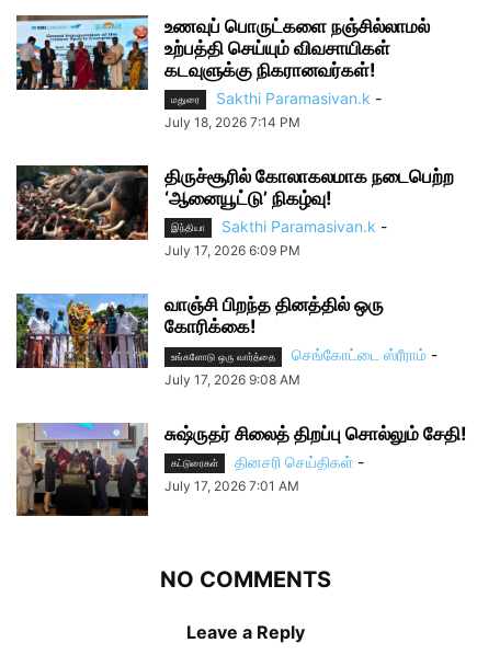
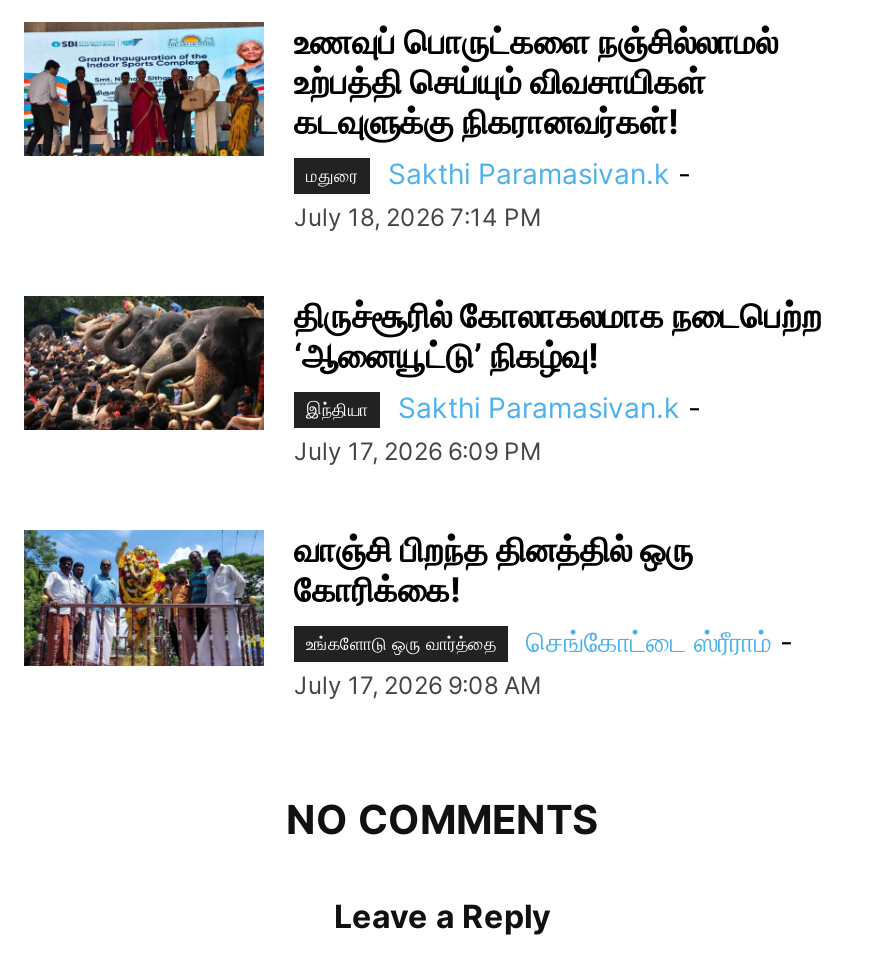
- [image]
- சுஷ்ருதர் சிலைத் திறப்பு சொல்லும் சேதி!
- கட்டுரைகள்
- தினசரி செய்திகள் -
- July 17, 2026 7:01 AM
